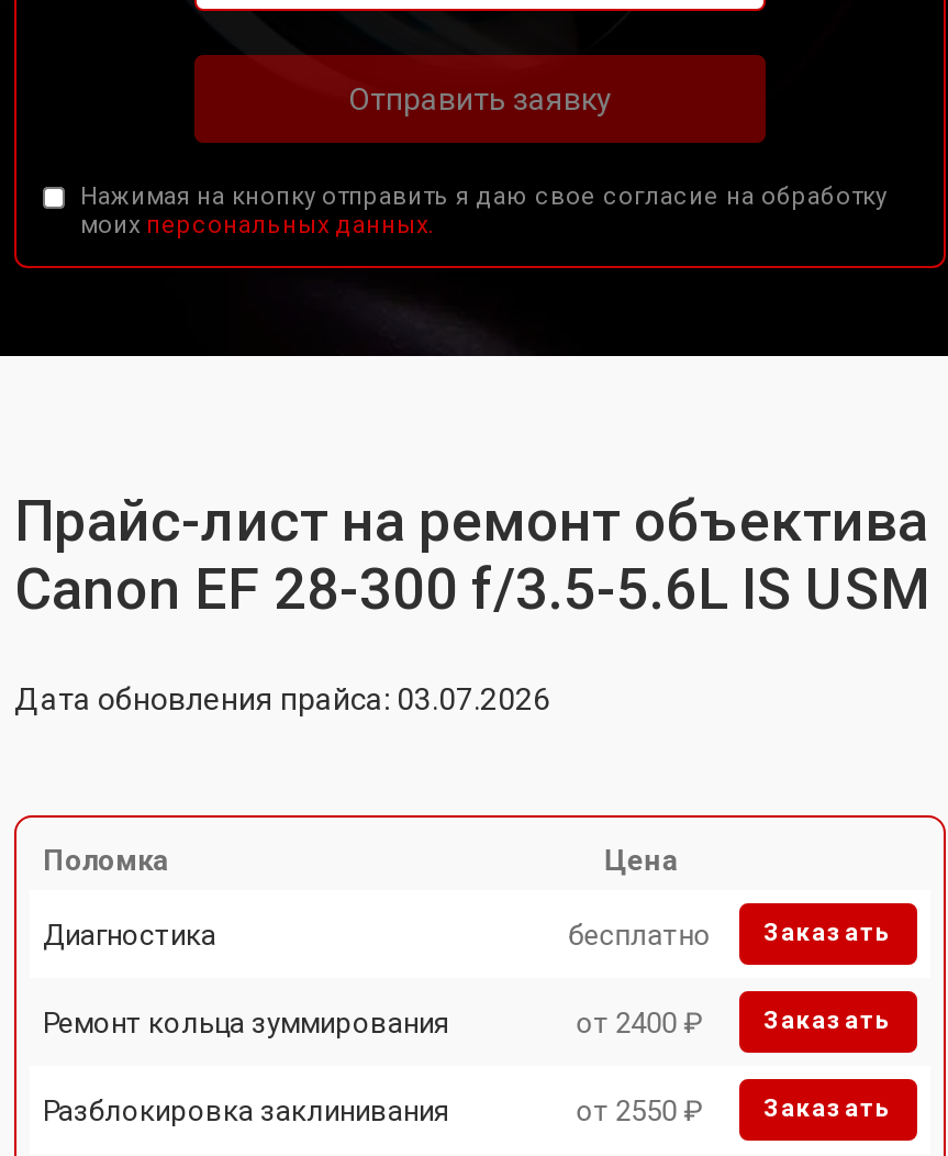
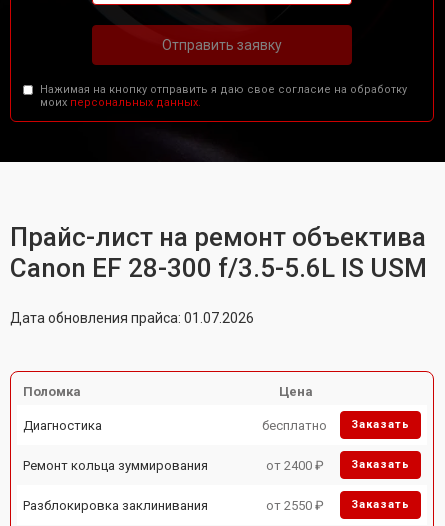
- Дата обновления прайса: 03.07.2026
+ Дата обновления прайса: 01.07.2026
